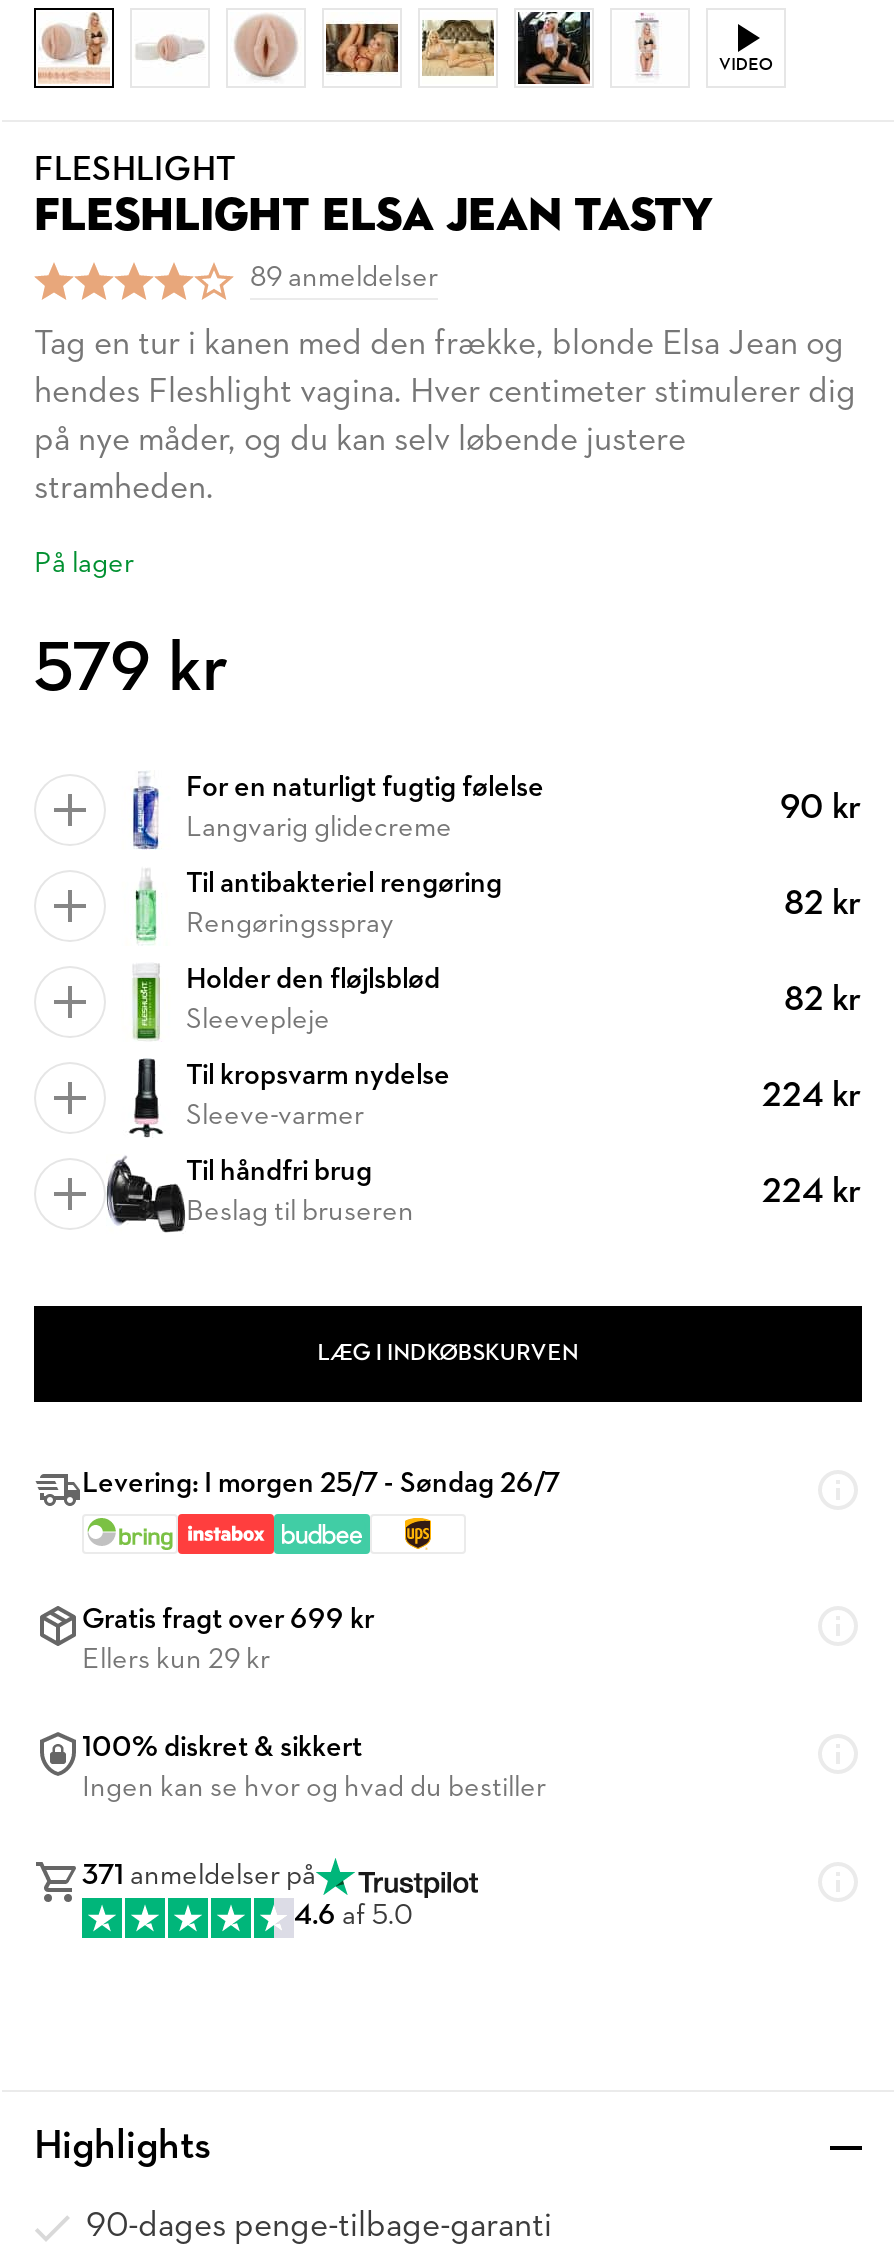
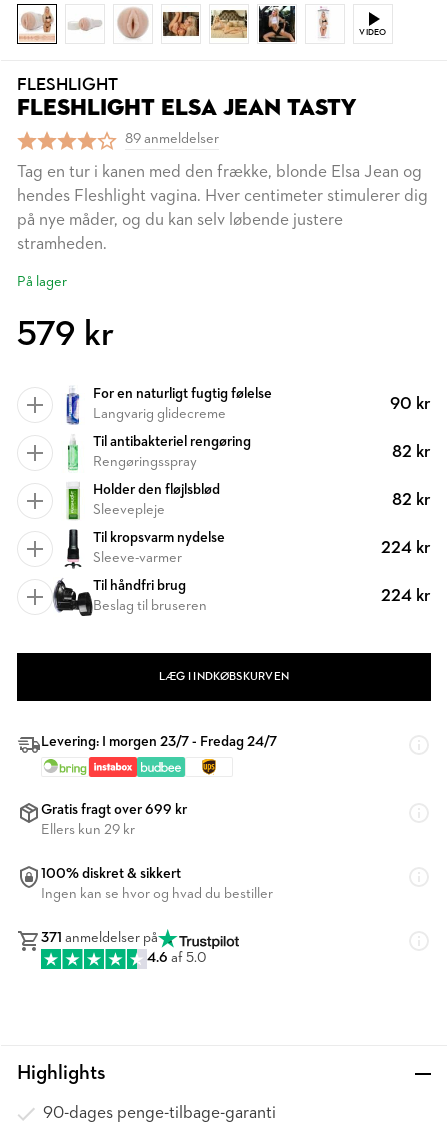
- Levering: I morgen 25/7 - Søndag 26/7
+ Levering: I morgen 23/7 - Fredag 24/7
